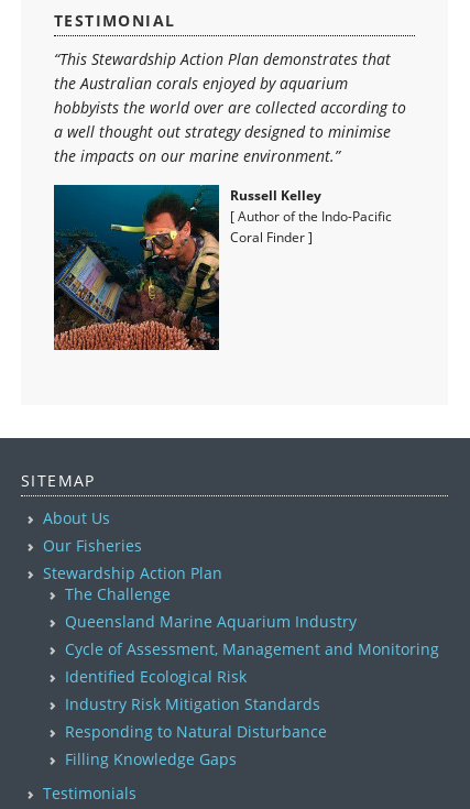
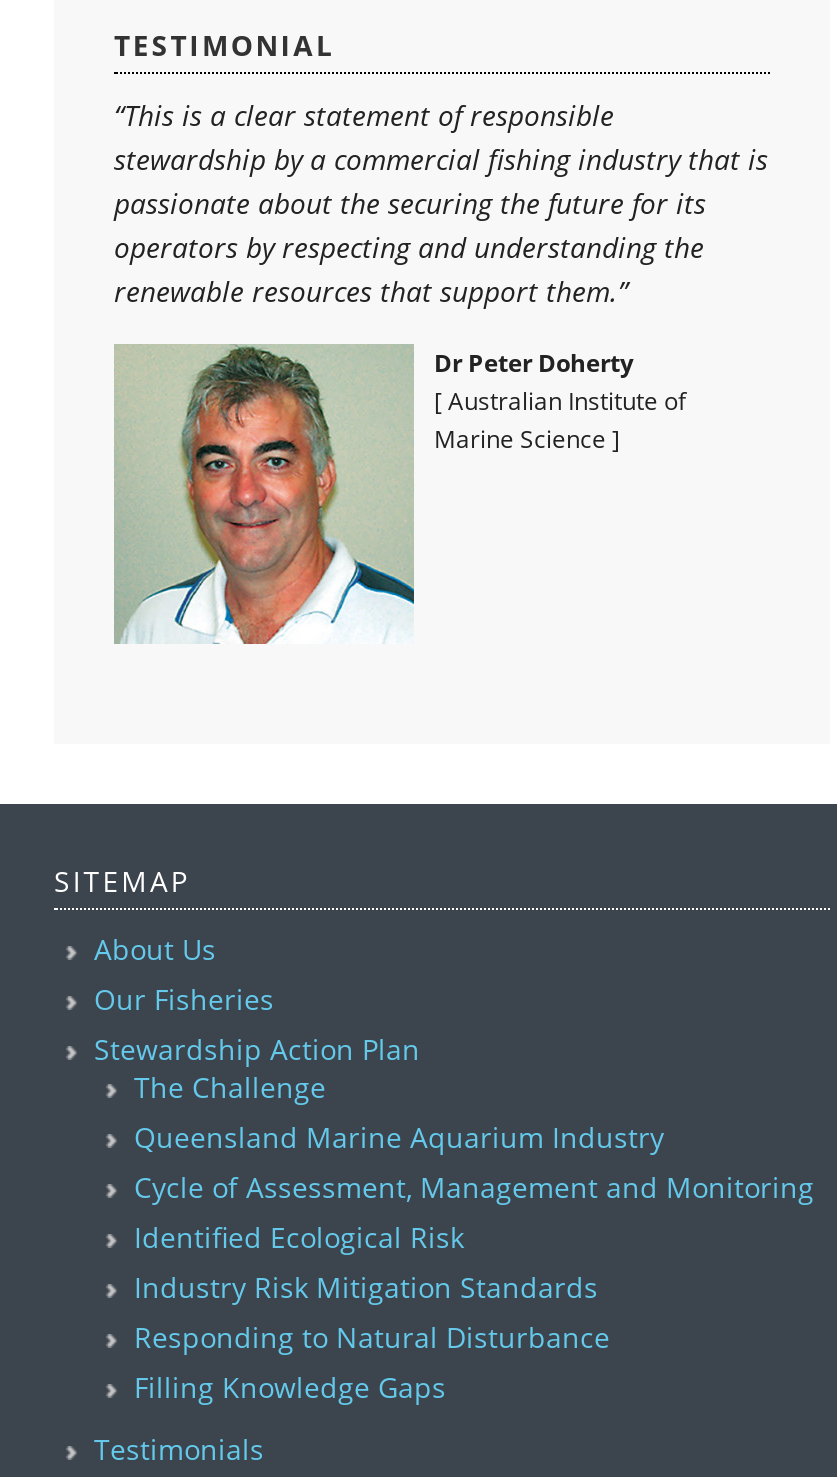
- “This Stewardship Action Plan demonstrates that
- the Australian corals enjoyed by aquarium
- hobbyists the world over are collected according to
- a well thought out strategy designed to minimise
- the impacts on our marine environment.”
+ “This is a clear statement of responsible
+ stewardship by a commercial fishing industry that is
+ passionate about the securing the future for its
+ operators by respecting and understanding the
+ renewable resources that support them.”

- [image]
- Russell Kelley
- [ Author of the Indo-Pacific
- Coral Finder ]
+ [image]
+ Dr Peter Doherty
+ [ Australian Institute of
+ Marine Science ]
